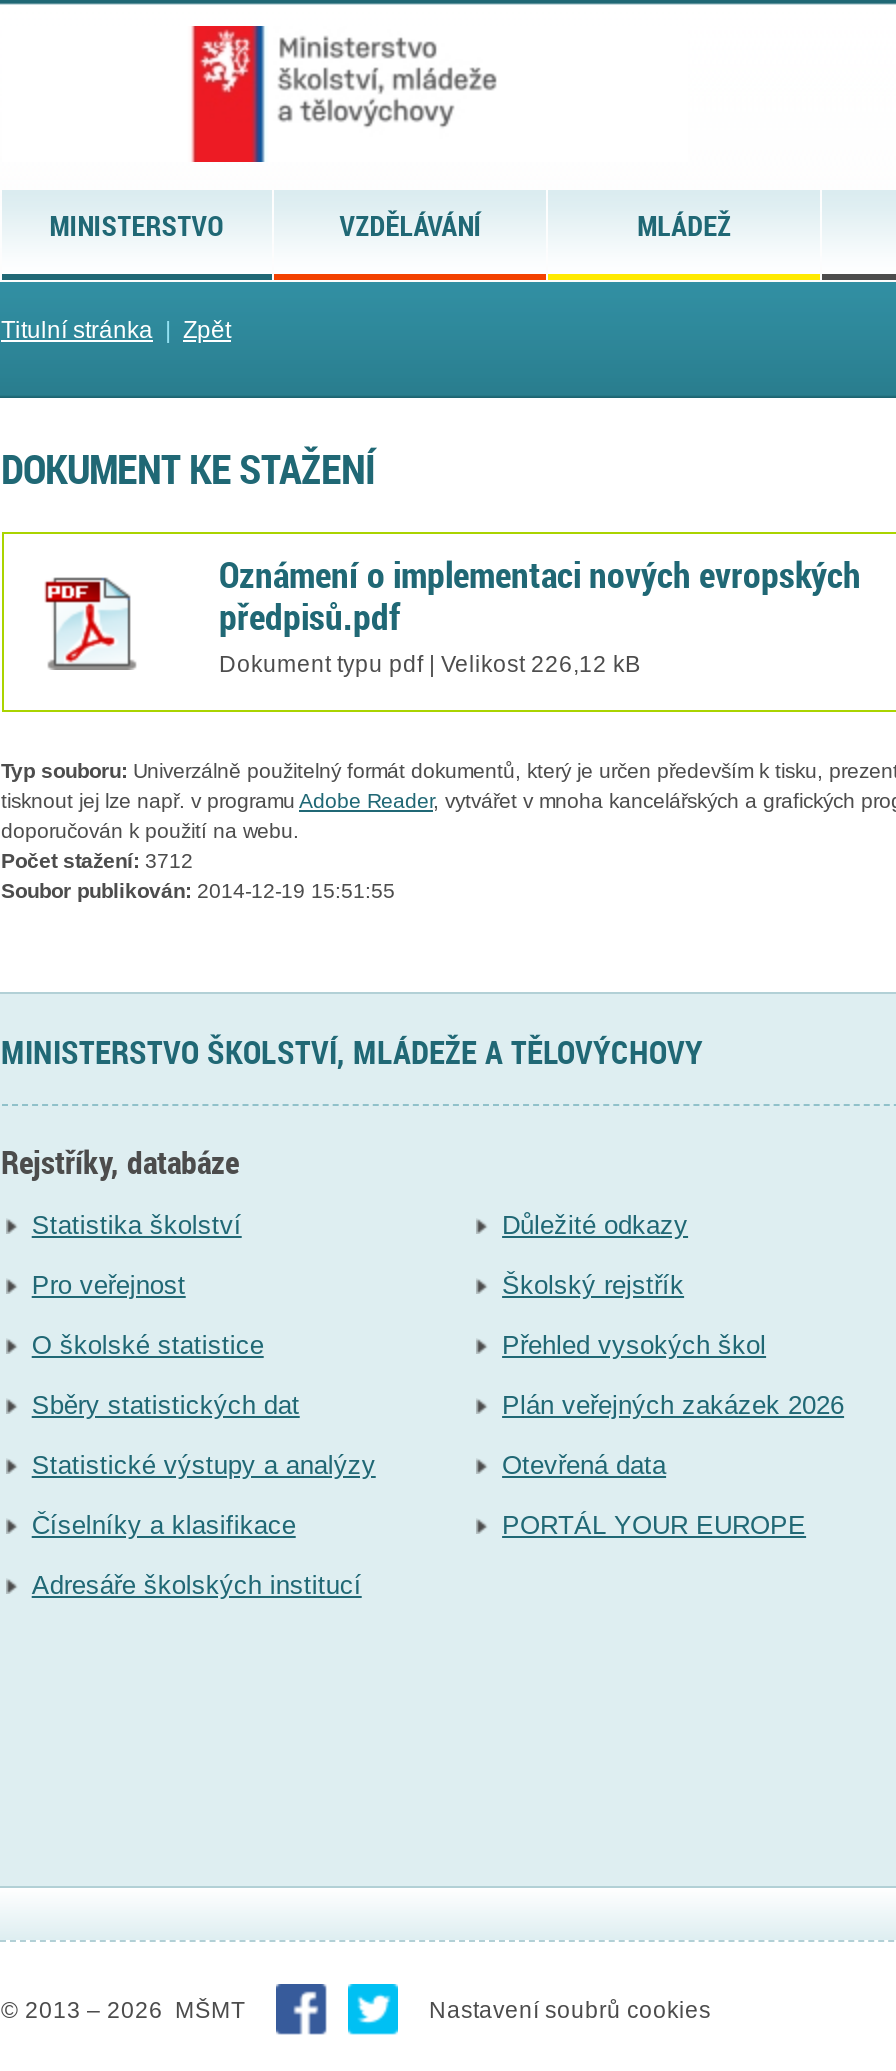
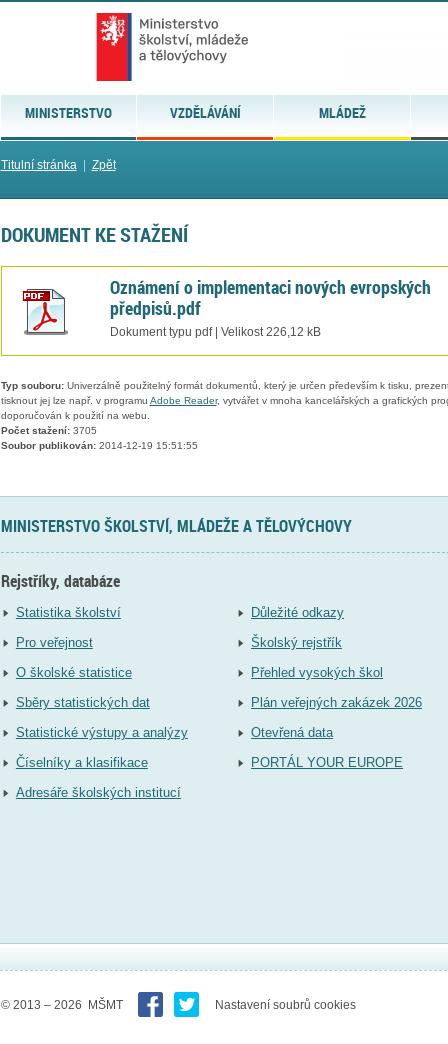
- Počet stažení: 3712
+ Počet stažení: 3705
